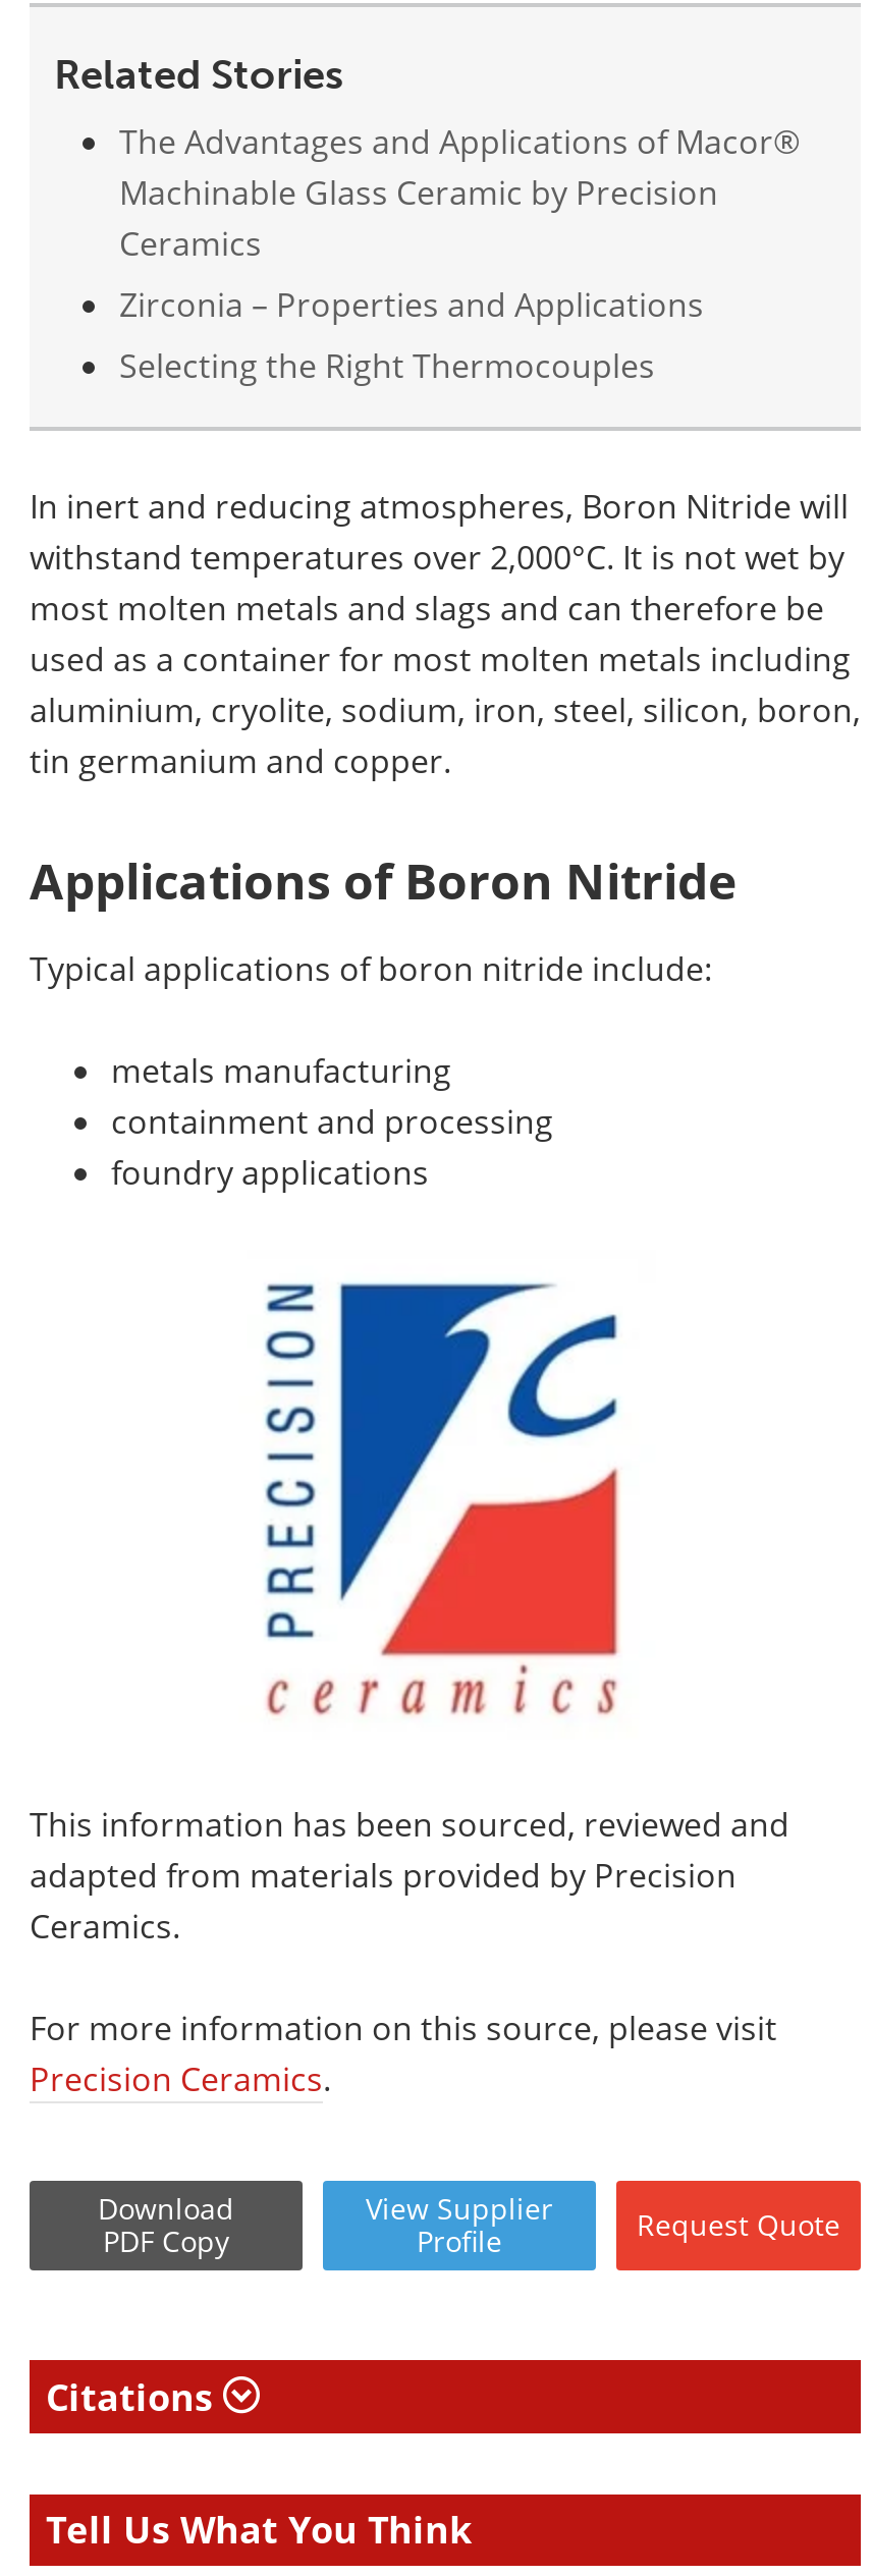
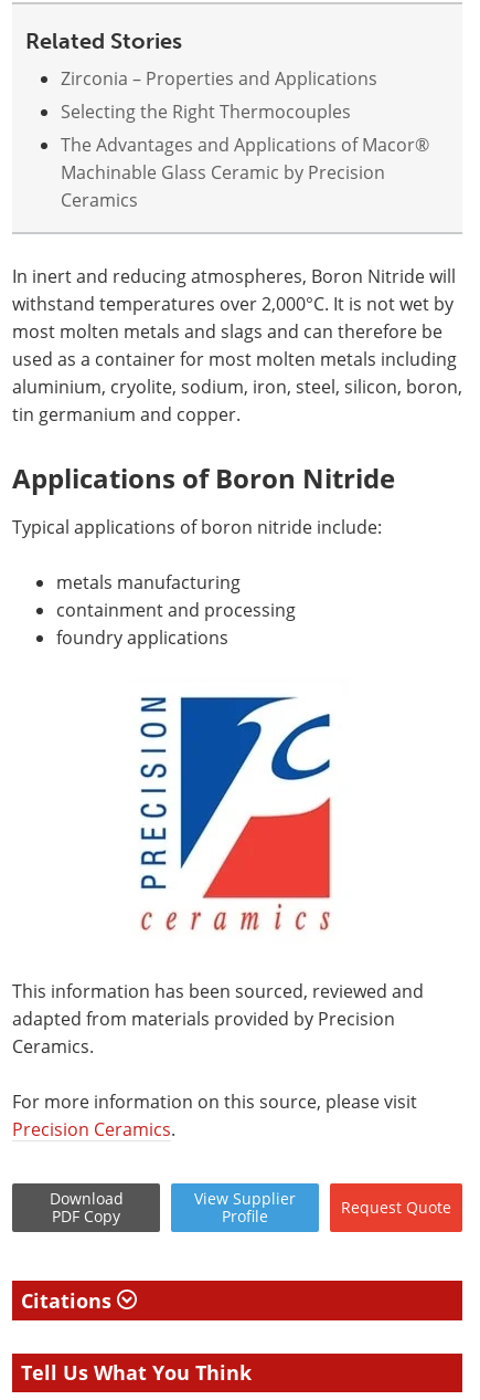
moved down: The Advantages and Applications of Macor® | Machinable Glass Ceramic by Precision | Ceramics

moved up: Zirconia – Properties and Applications | Selecting the Right Thermocouples
